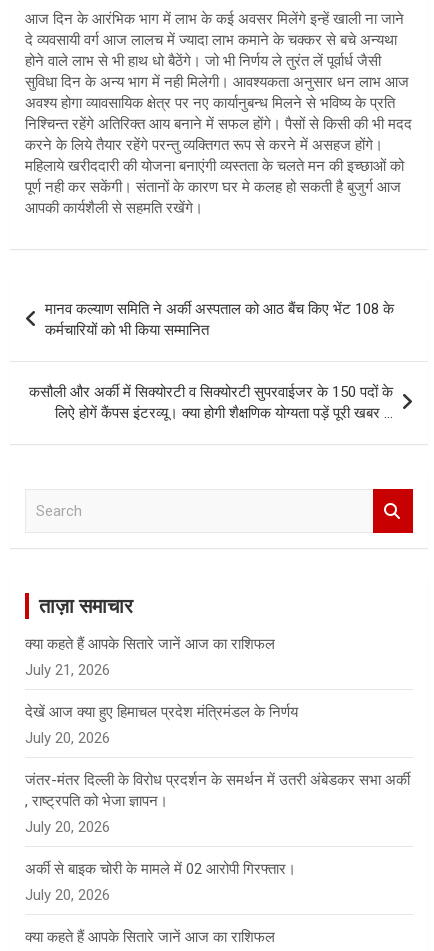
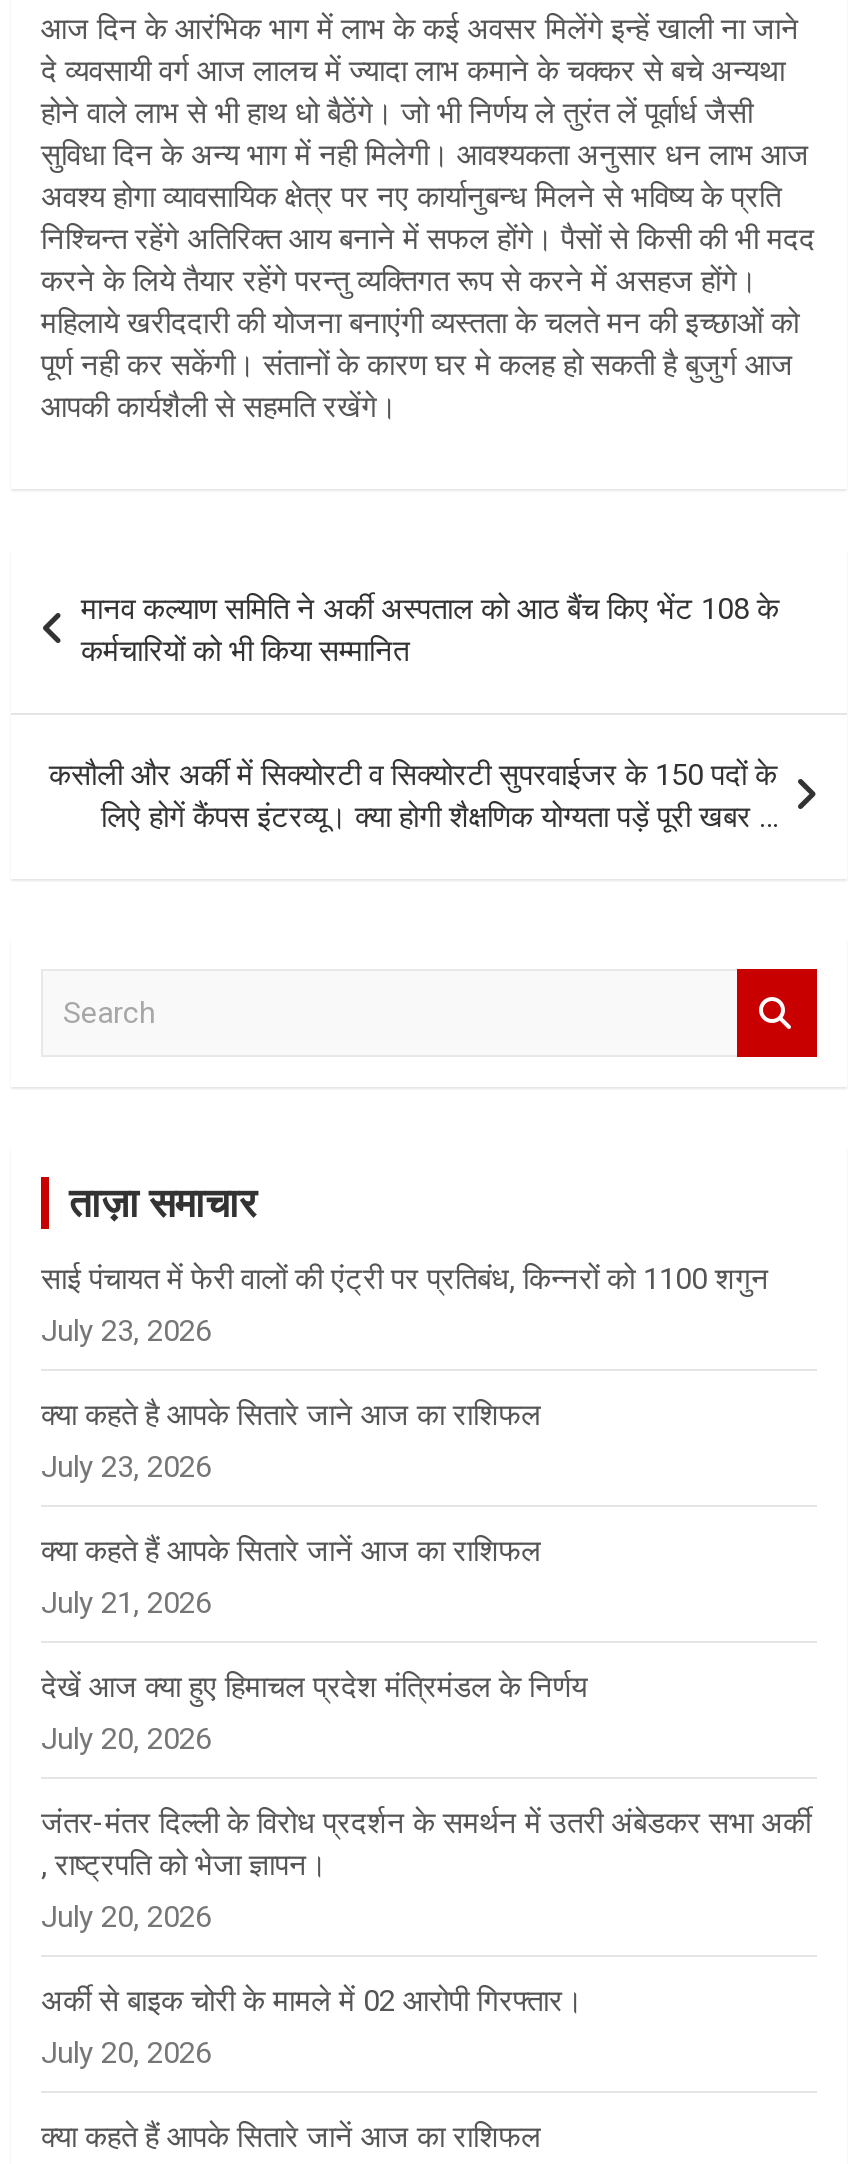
+ साई पंचायत में फेरी वालों की एंट्री पर प्रतिबंध, किन्नरों को 1100 शगुन
+ July 23, 2026
+ क्या कहते है आपके सितारे जाने आज का राशिफल
+ July 23, 2026
